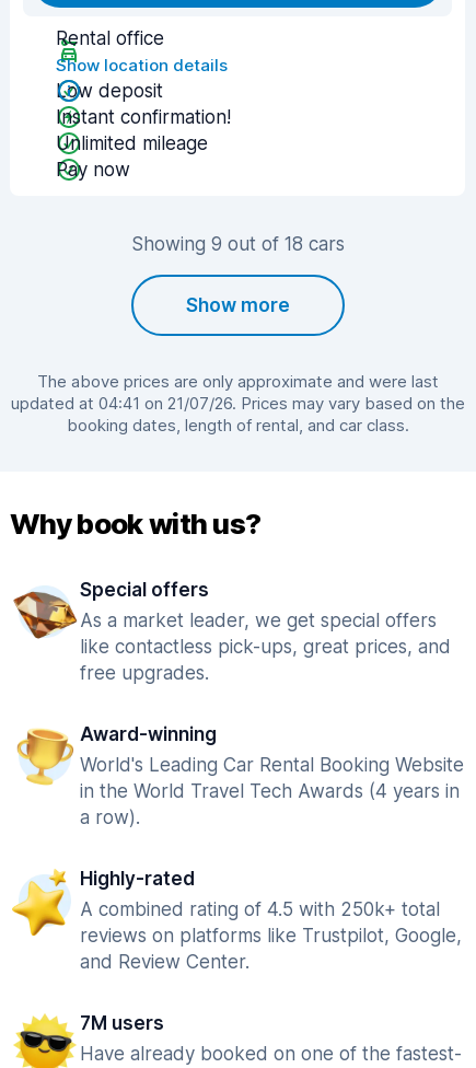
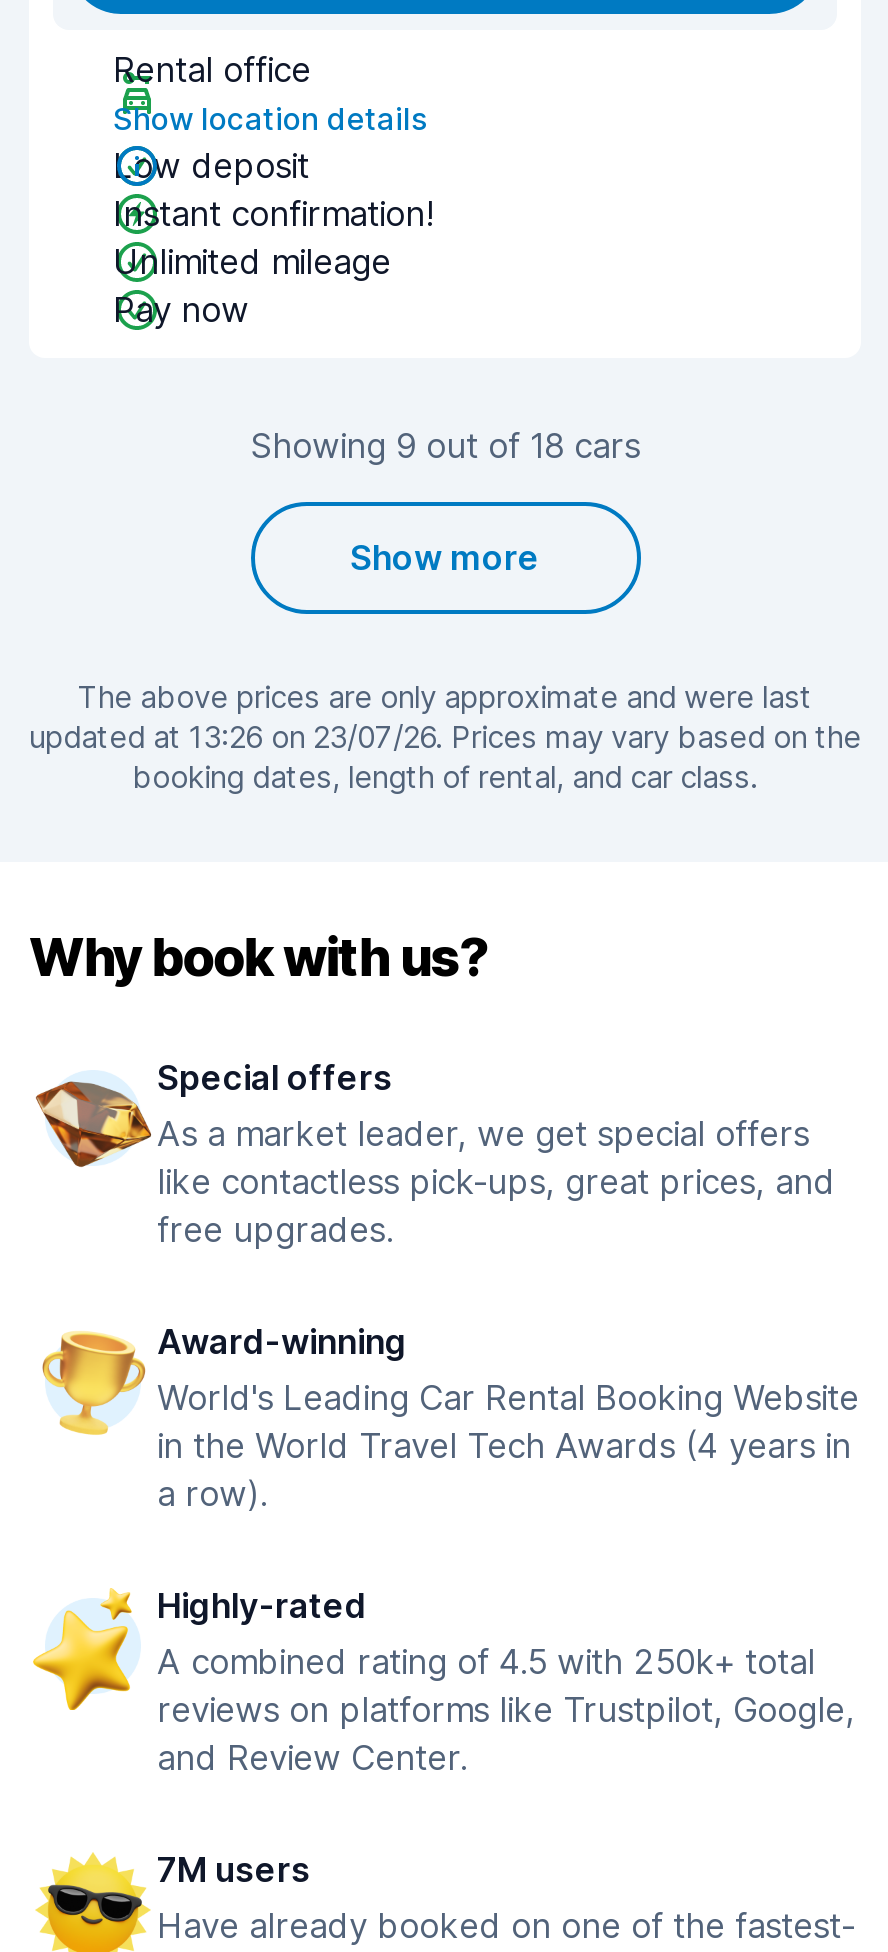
- updated at 04:41 on 21/07/26. Prices may vary based on the
+ updated at 13:26 on 23/07/26. Prices may vary based on the
